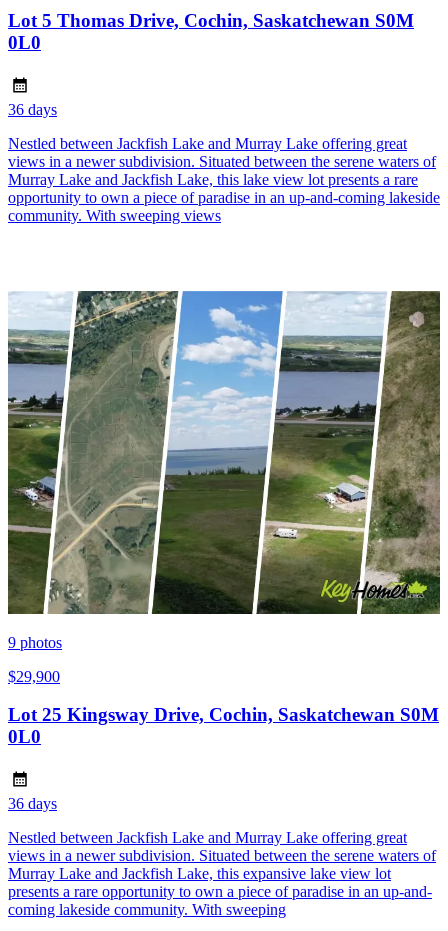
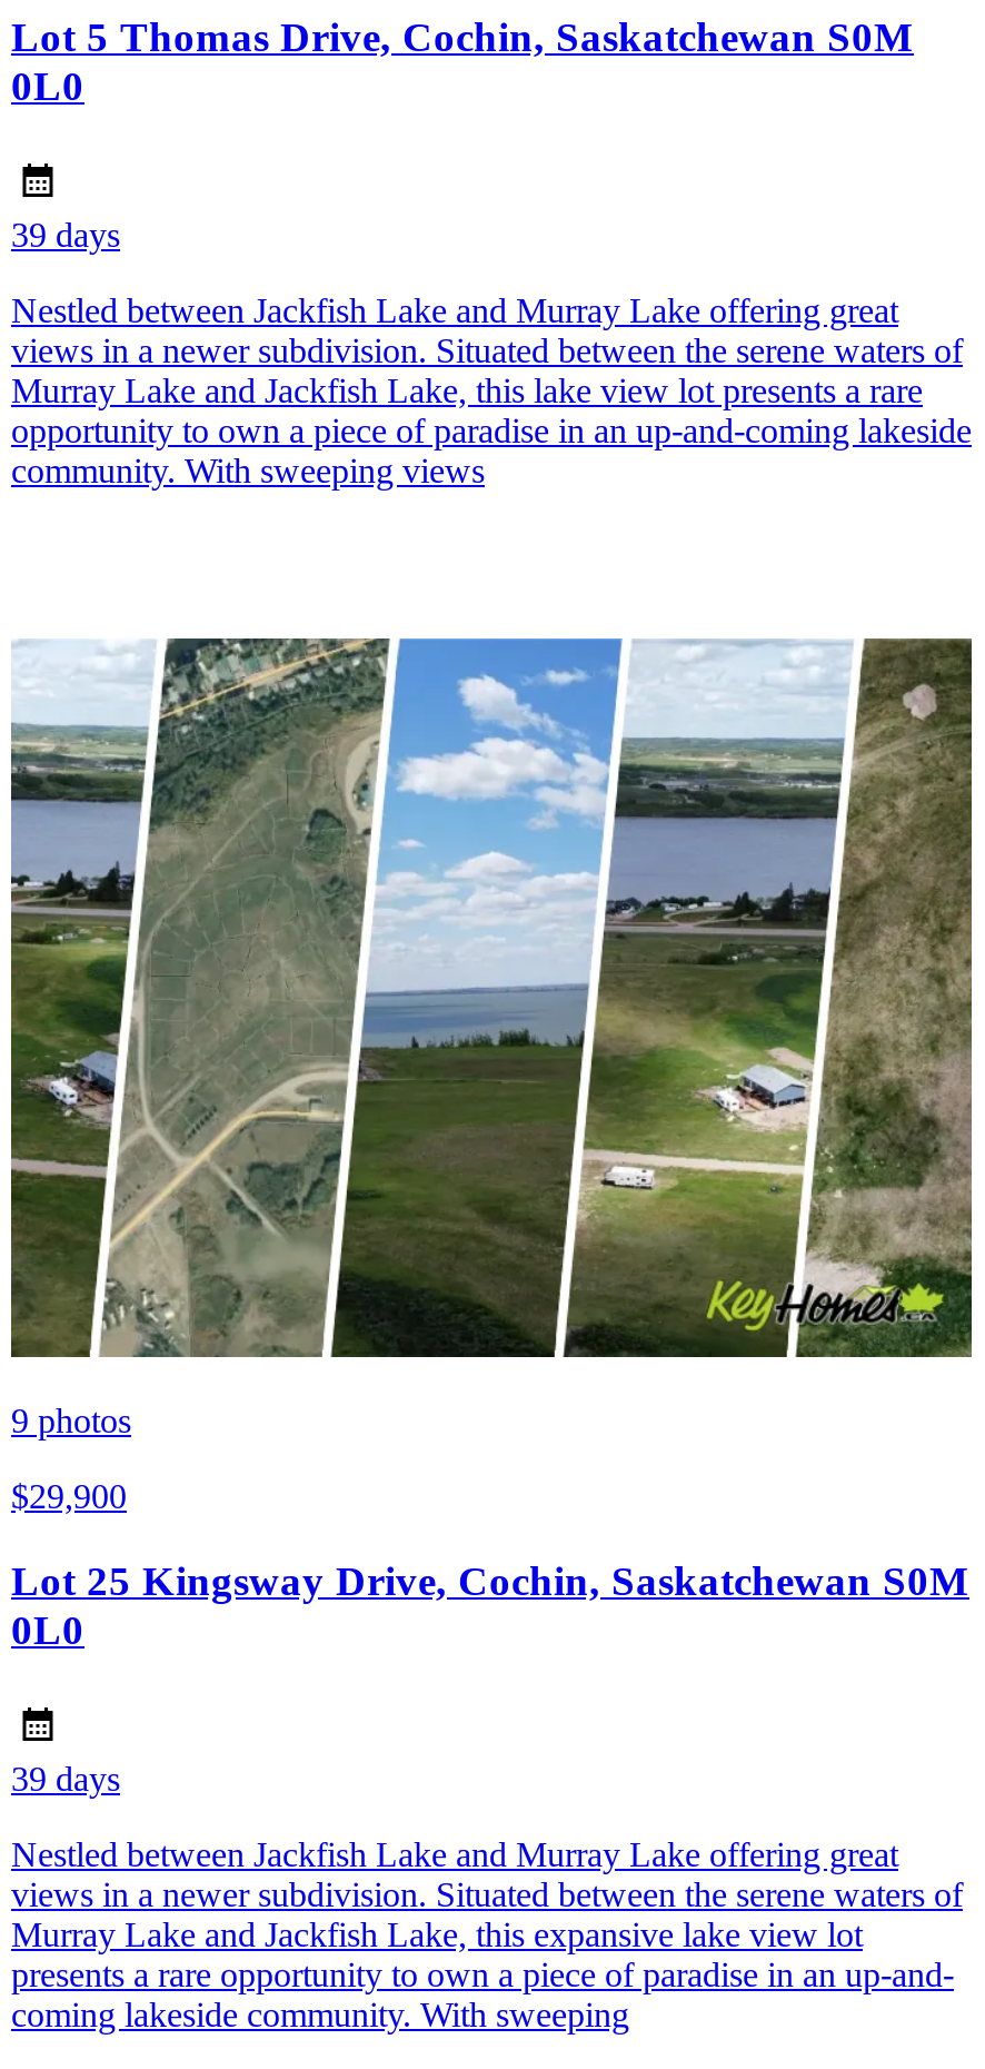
- 36 days
+ 39 days

- 36 days
+ 39 days
